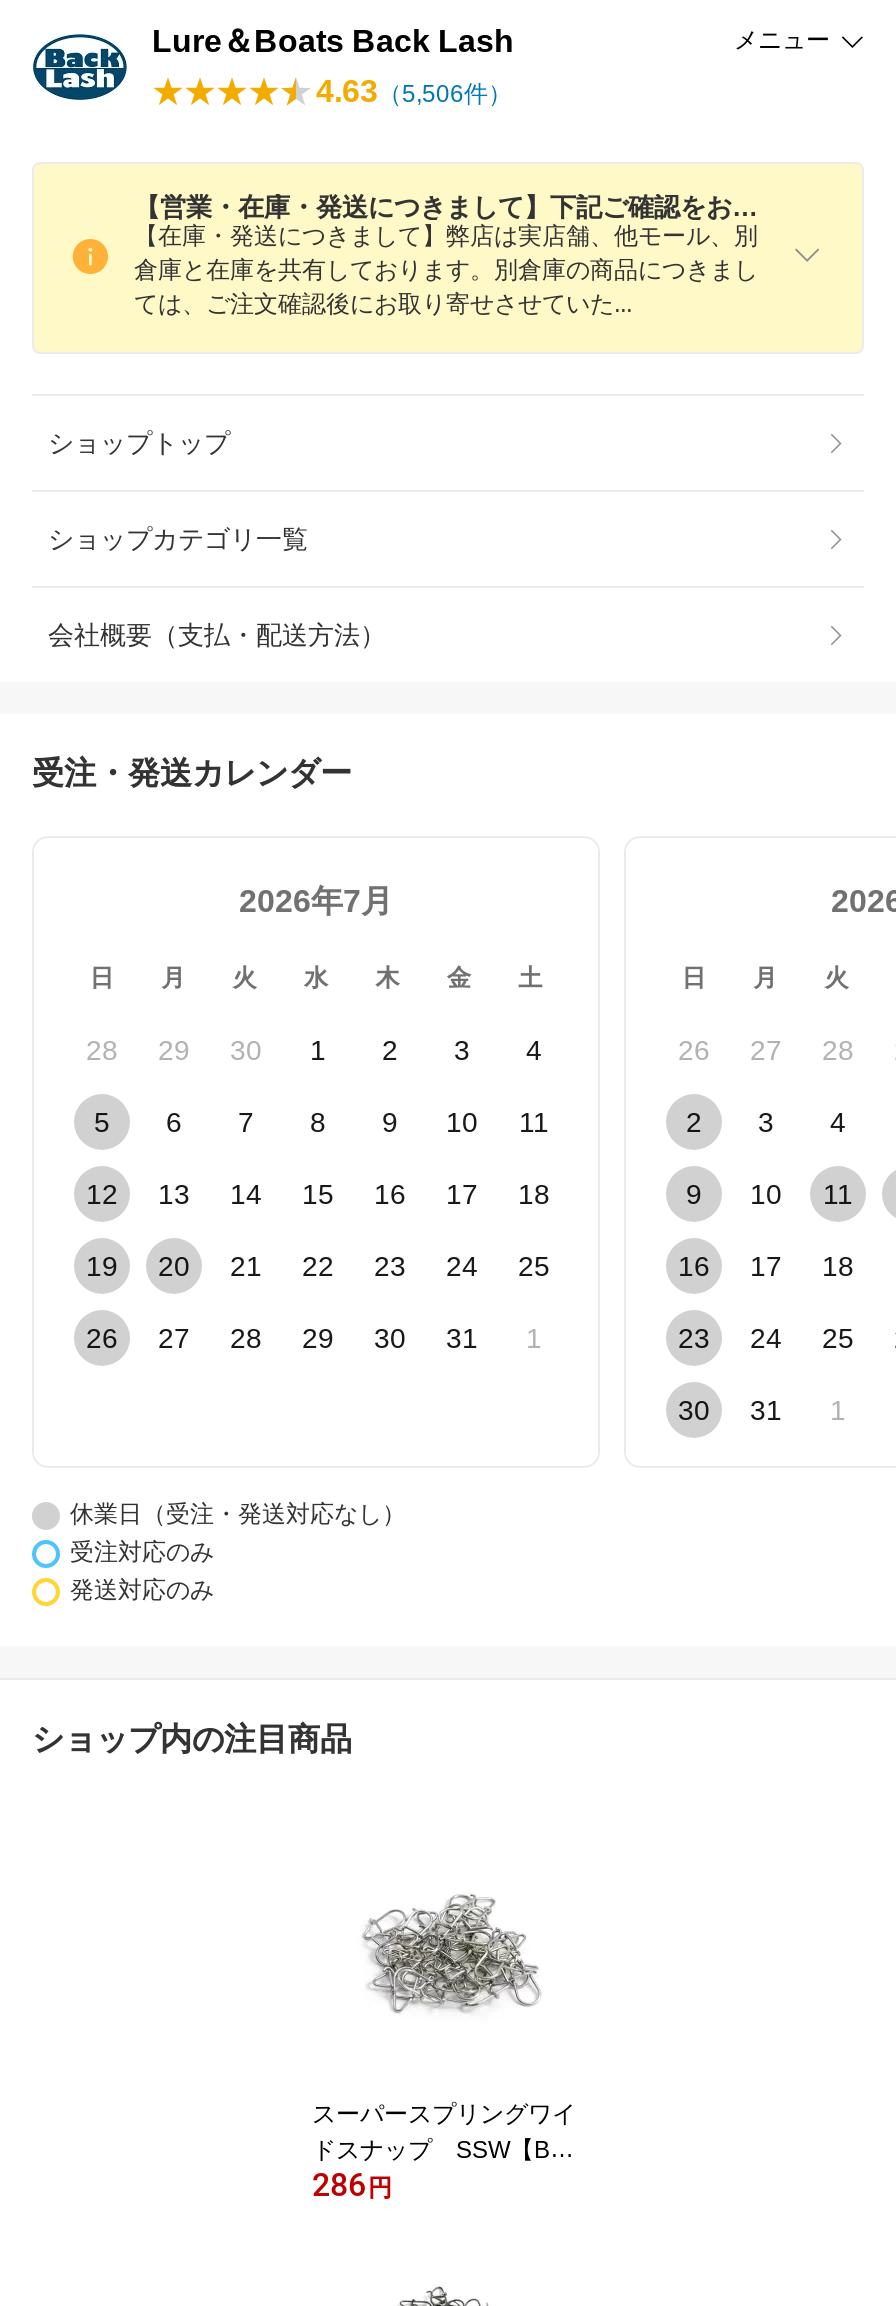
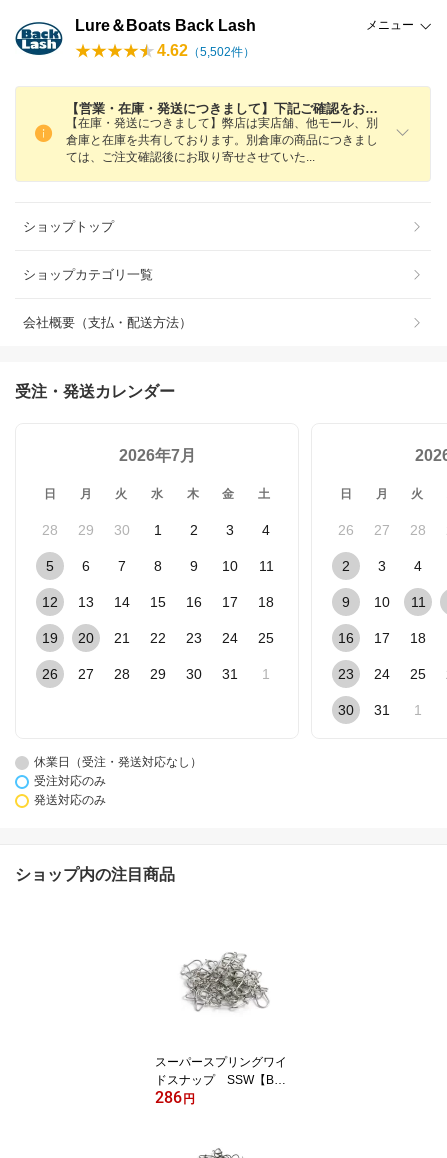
- 4.63（5,506件）
+ 4.62（5,502件）
